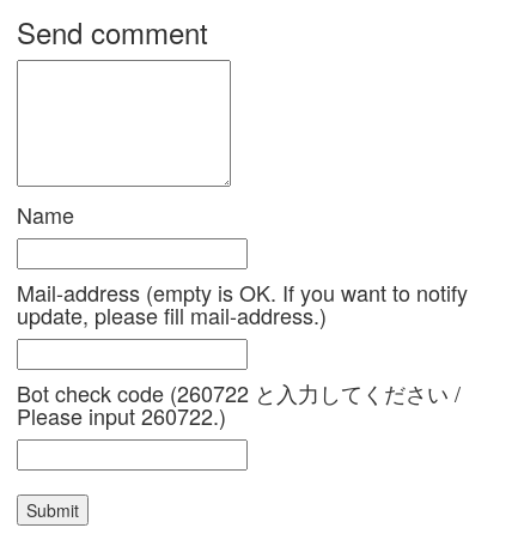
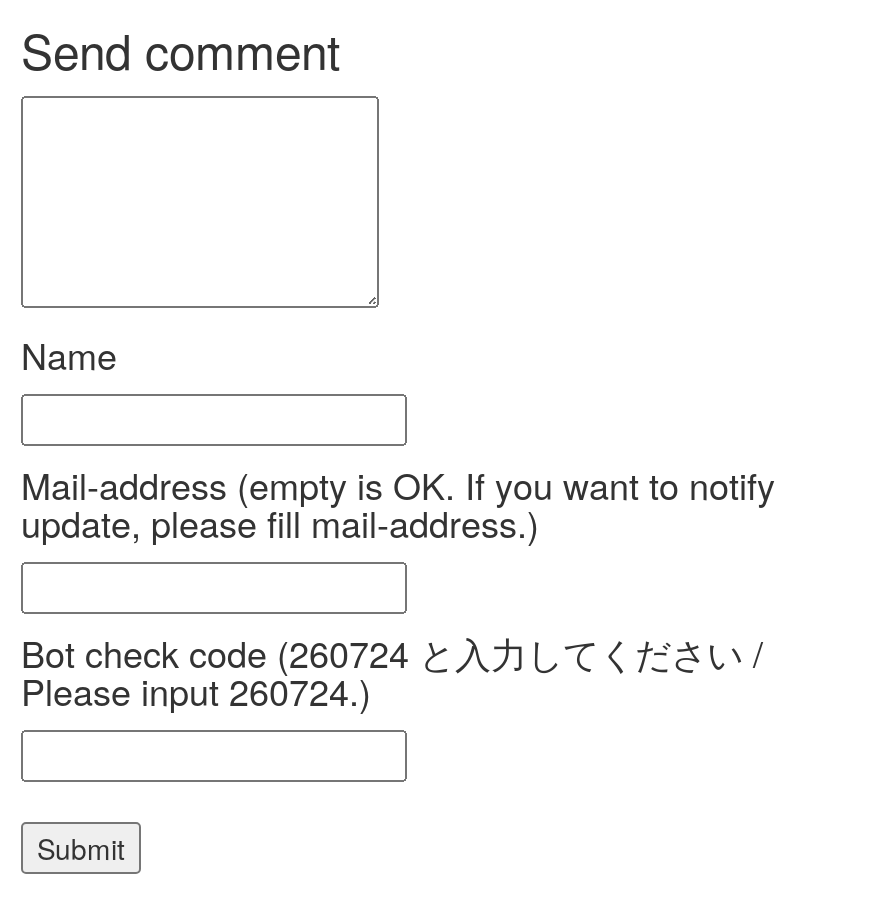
- Bot check code (260722 と入力してください /
+ Bot check code (260724 と入力してください /

- Please input 260722.)
+ Please input 260724.)
